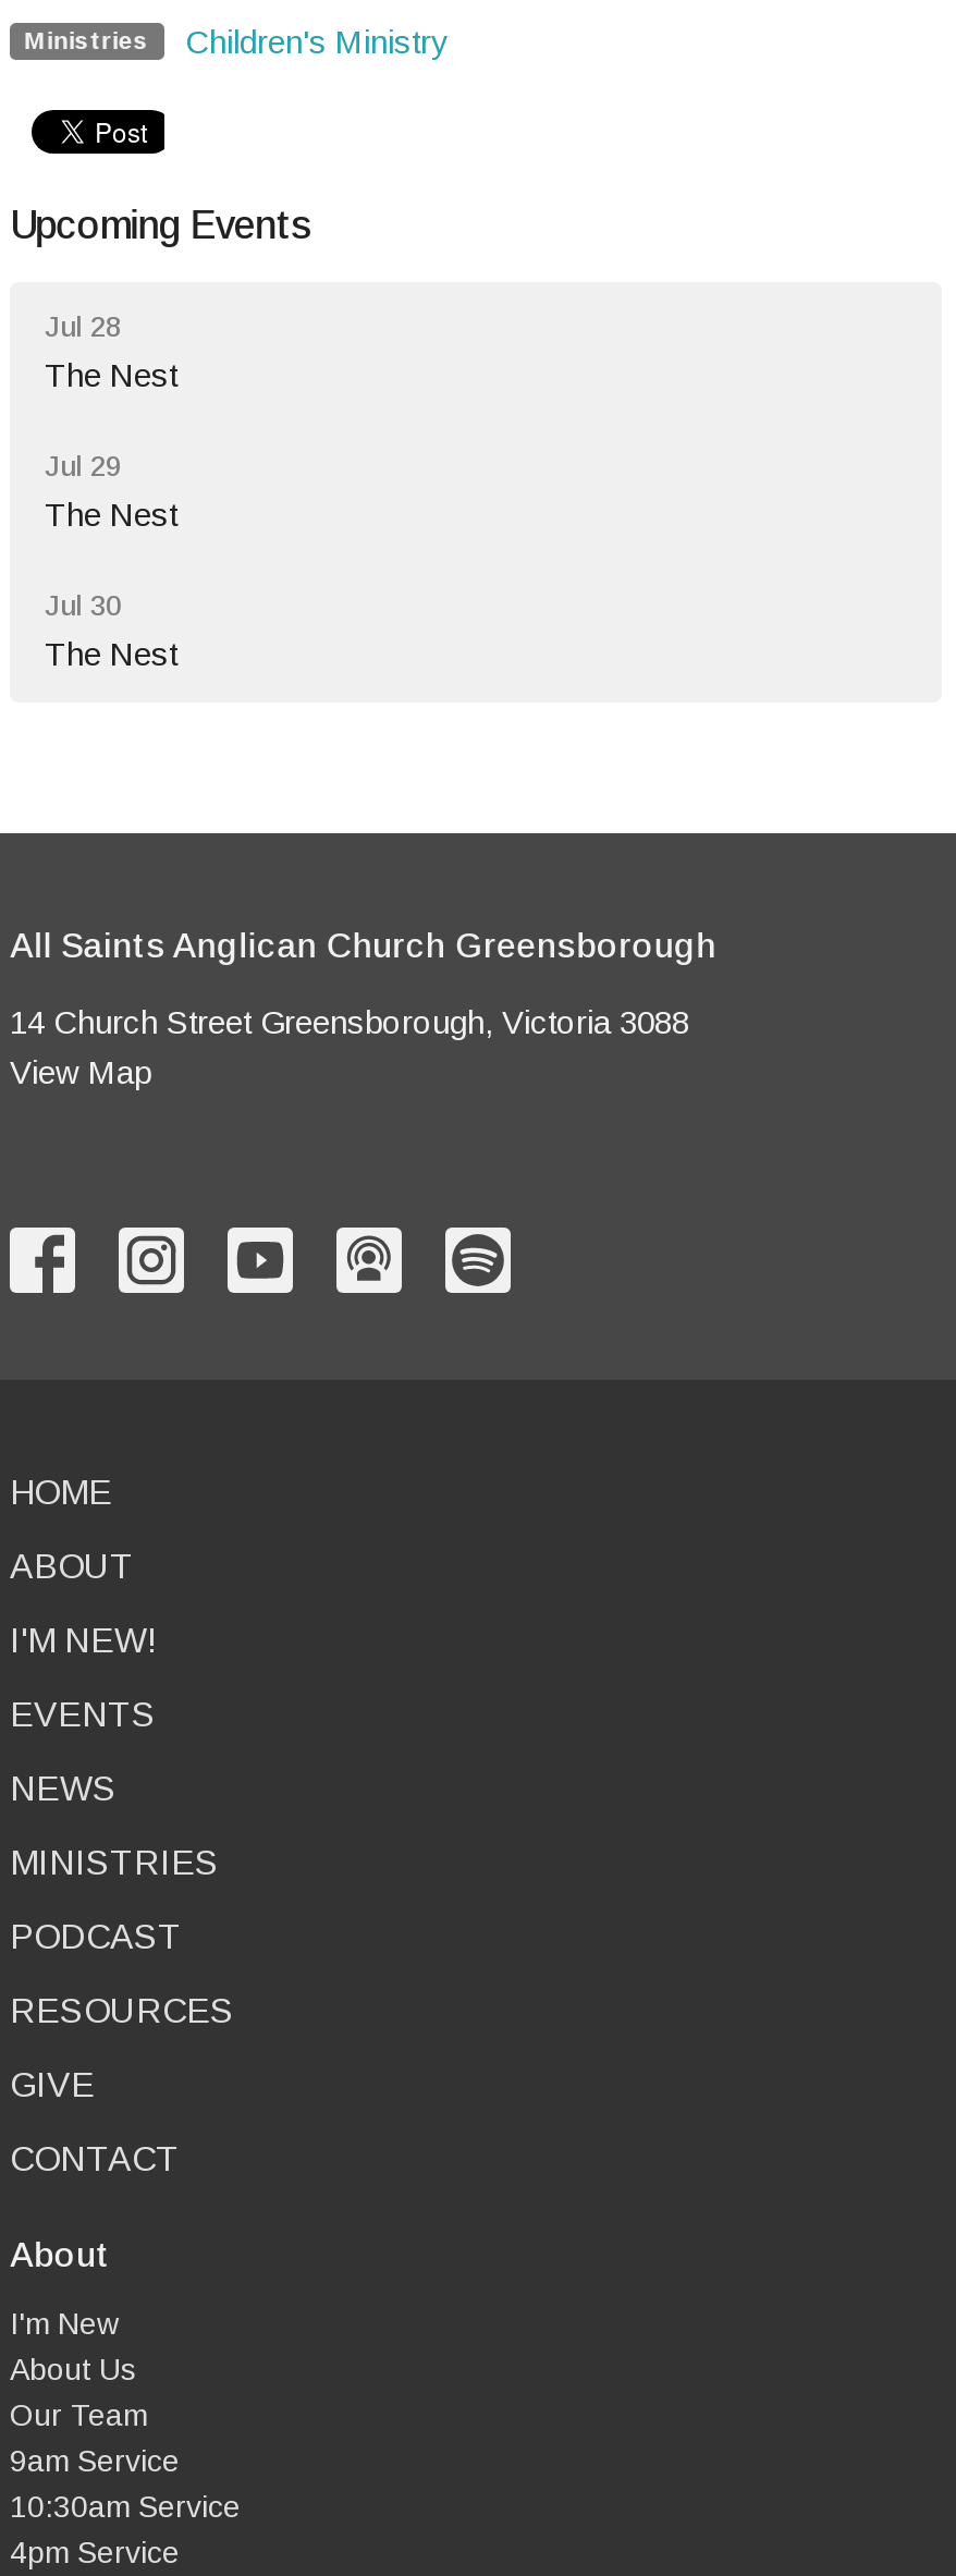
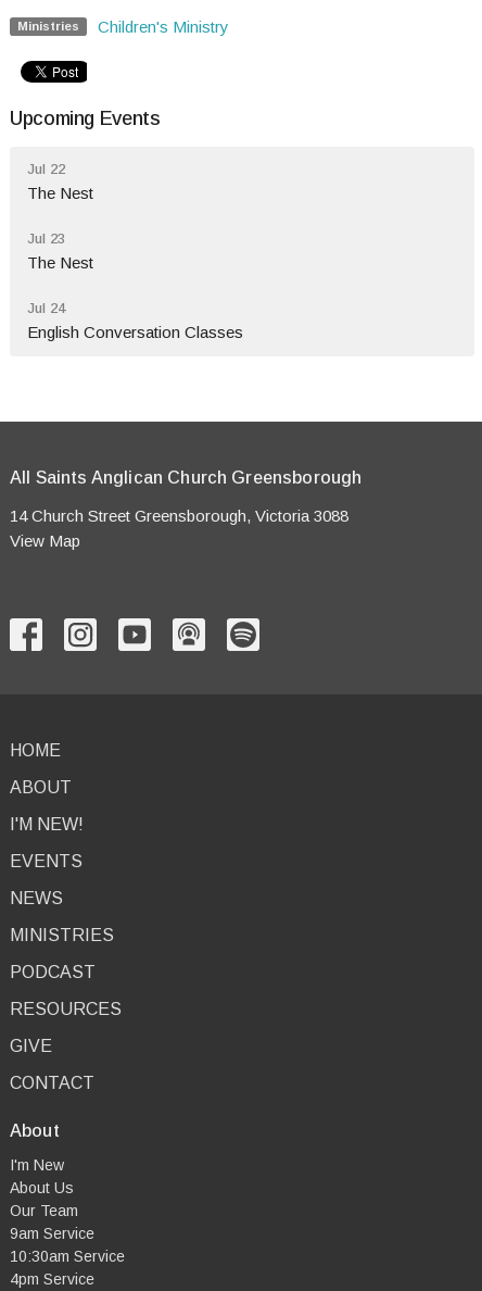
- Jul 28
+ Jul 22

- Jul 29
+ Jul 23

- Jul 30
- The Nest
+ Jul 24
+ English Conversation Classes
